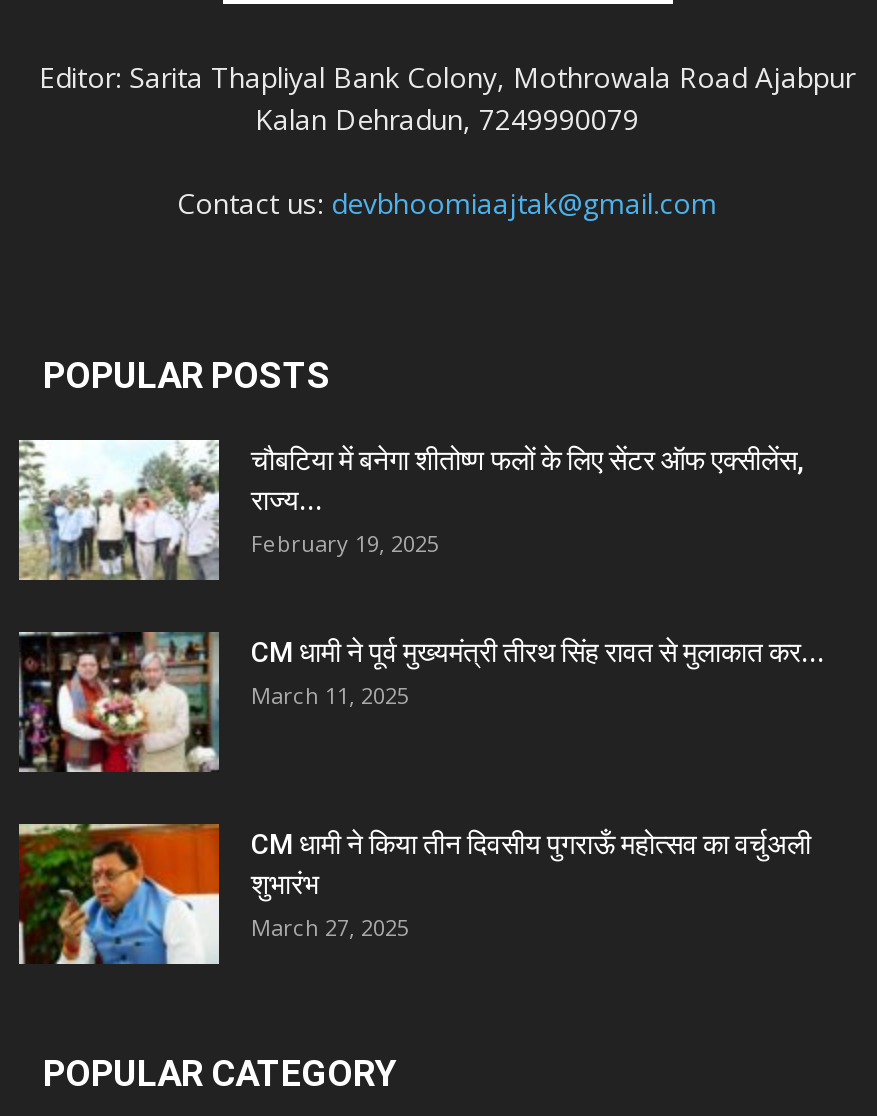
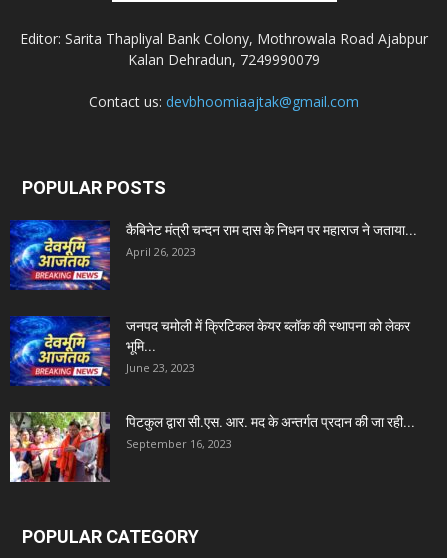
- [image]
- चौबटिया में बनेगा शीतोष्ण फलों के लिए सेंटर ऑफ एक्सीलेंस,
- राज्य...
- February 19, 2025
+ [image]
+ कैबिनेट मंत्री चन्दन राम दास के निधन पर महाराज ने जताया...
+ April 26, 2023

- [image]
- CM धामी ने पूर्व मुख्यमंत्री तीरथ सिंह रावत से मुलाकात कर...
- March 11, 2025
+ [image]
+ जनपद चमोली में क्रिटिकल केयर ब्लॉक की स्थापना को लेकर
+ भूमि...
+ June 23, 2023

- [image]
- CM धामी ने किया तीन दिवसीय पुगराऊँ महोत्सव का वर्चुअली
- शुभारंभ
- March 27, 2025
+ [image]
+ पिटकुल द्वारा सी.एस. आर. मद के अन्तर्गत प्रदान की जा रही...
+ September 16, 2023
